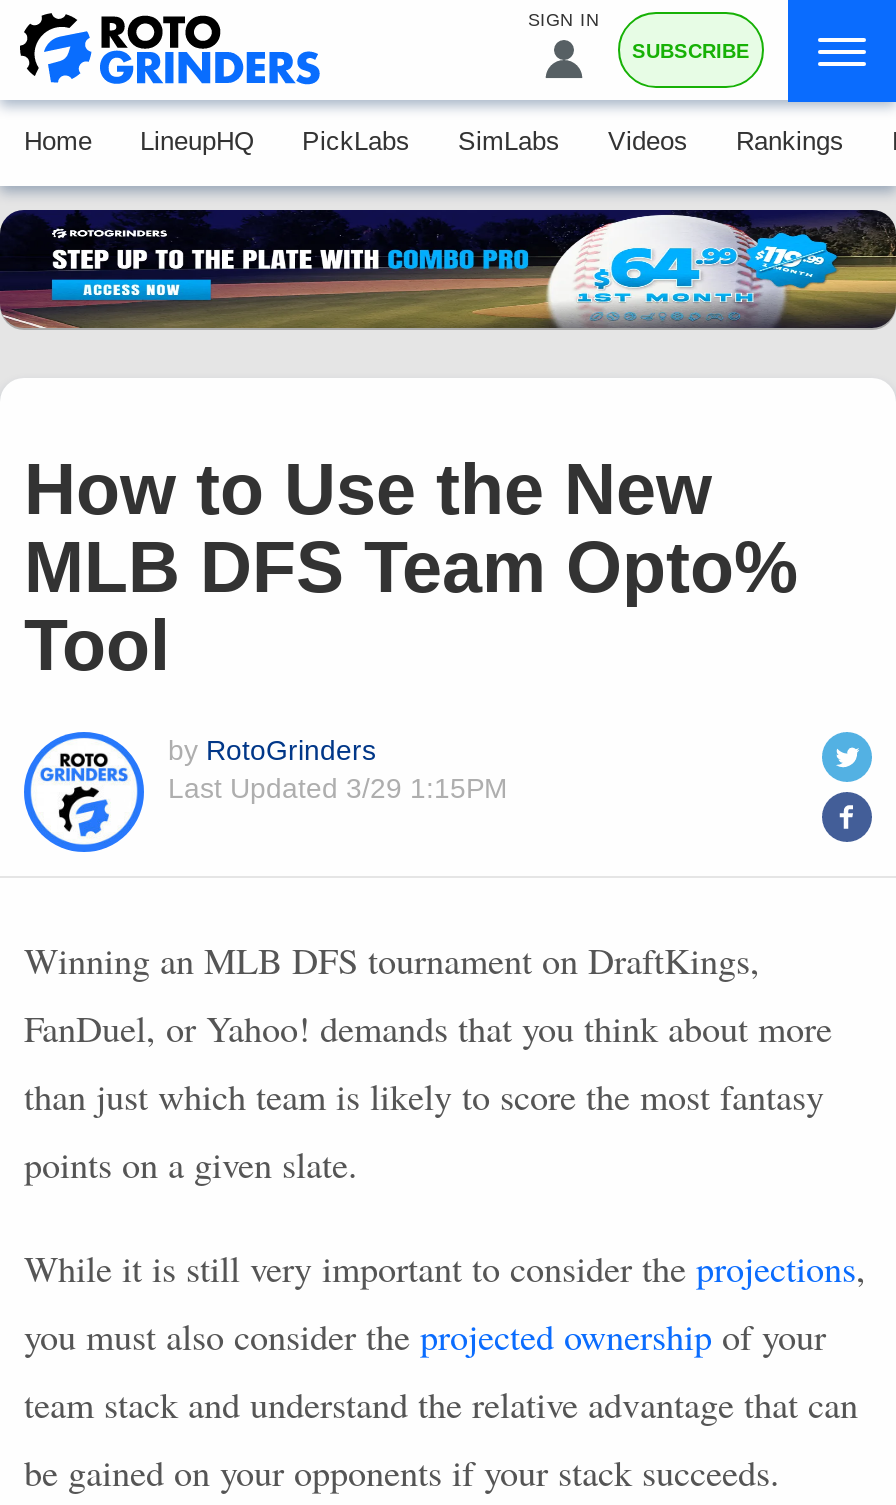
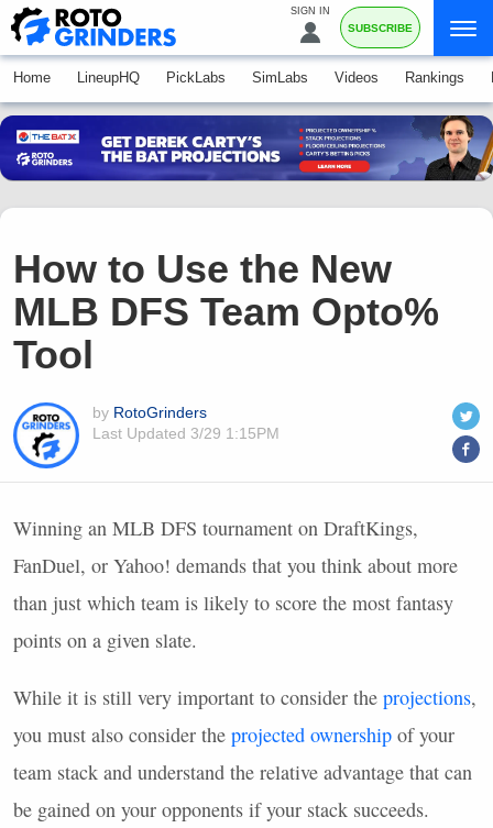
- [image]
+ [image]
